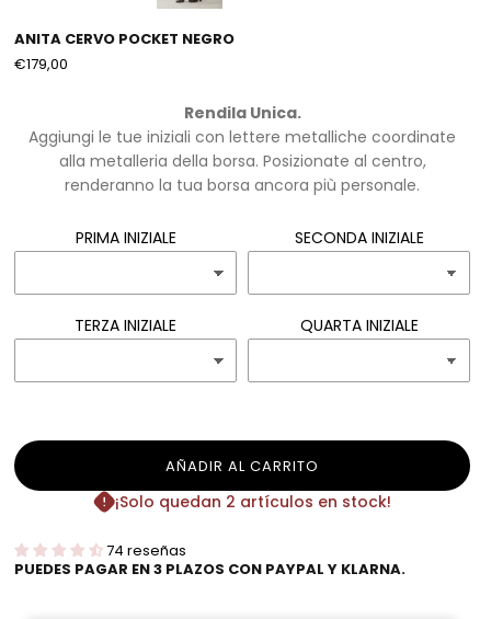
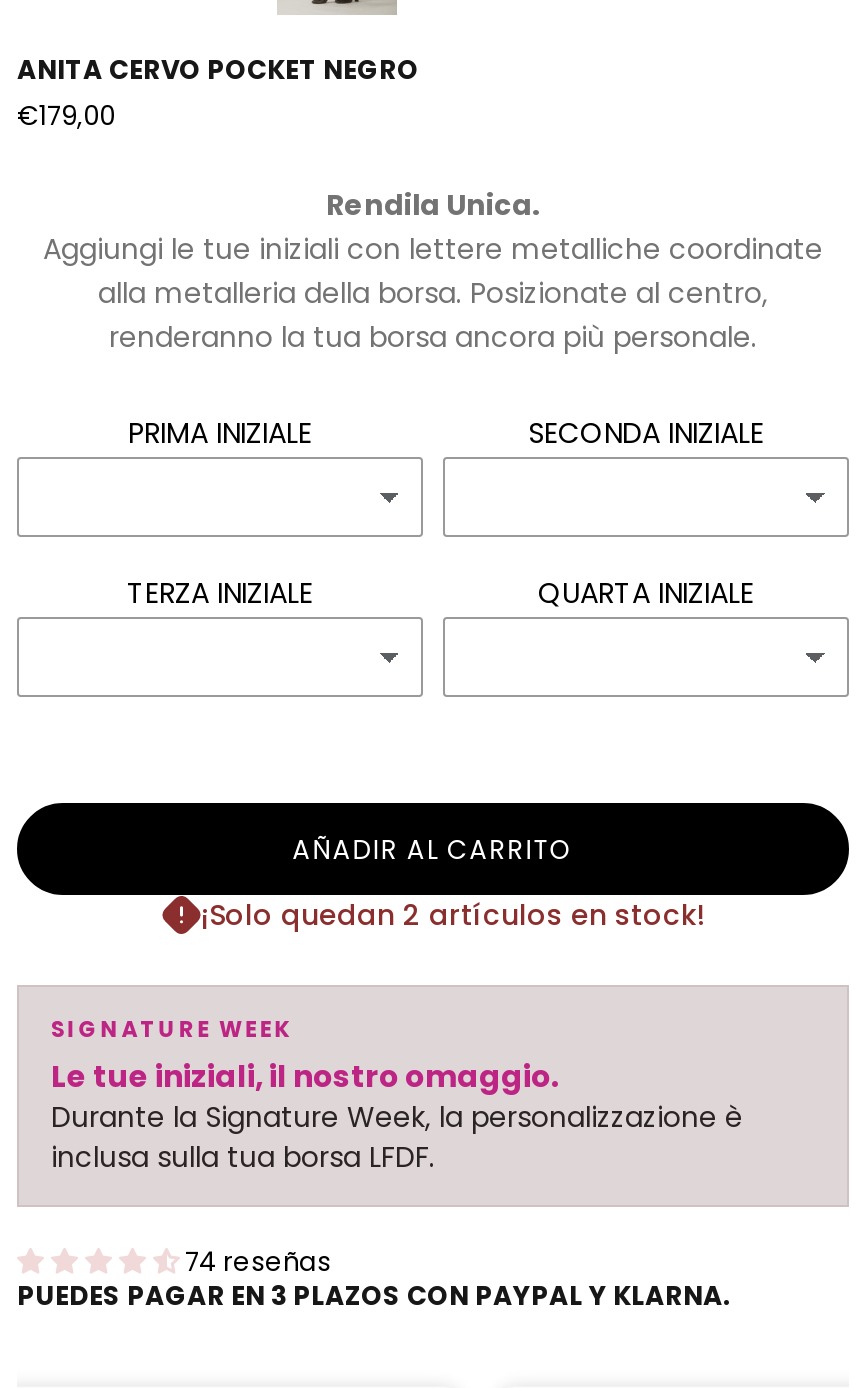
+ [image]
+ SIGNATURE WEEK
+ Le tue iniziali, il nostro omaggio.
+ Durante la Signature Week, la personalizzazione è
+ inclusa sulla tua borsa LFDF.
